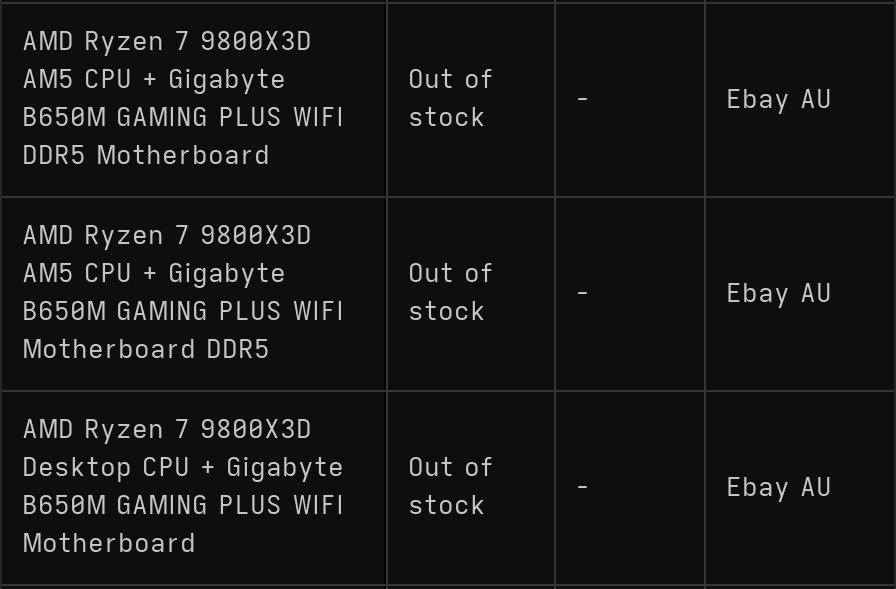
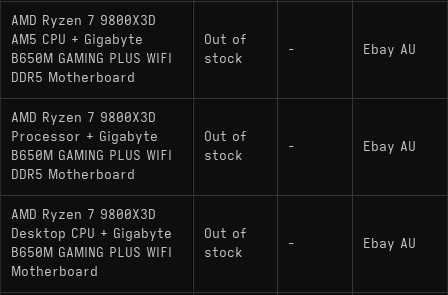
- AM5 CPU + Gigabyte
+ Processor + Gigabyte

- Motherboard DDR5
+ DDR5 Motherboard
